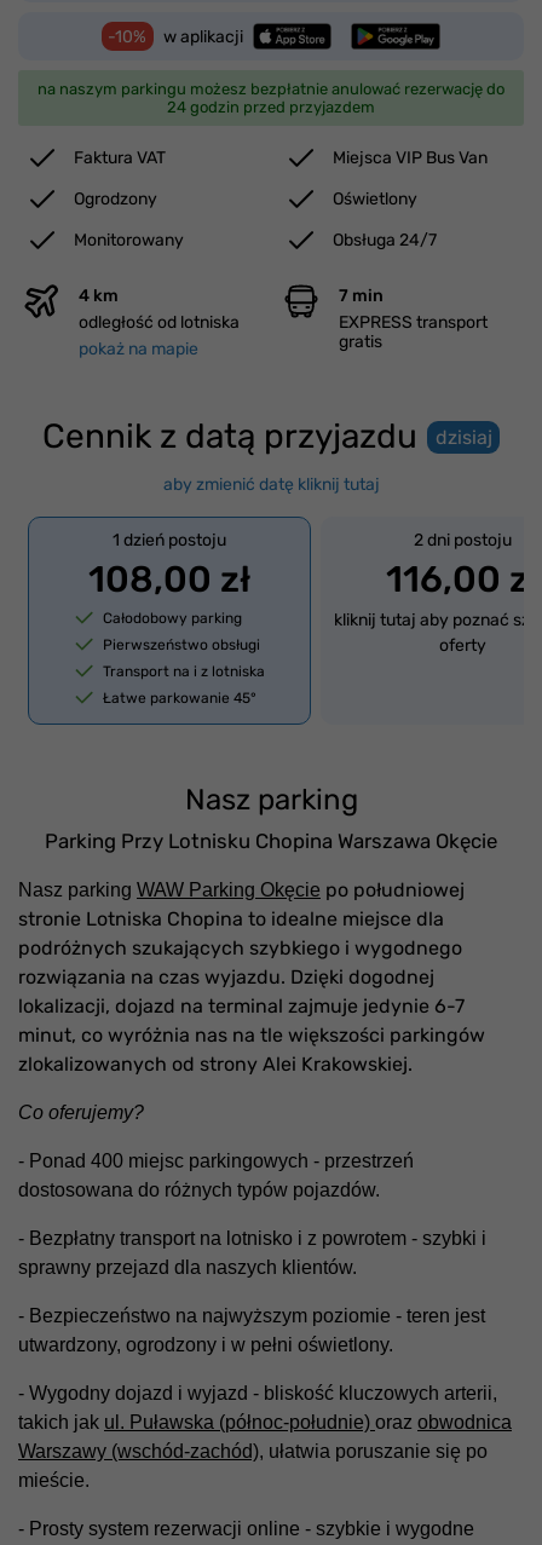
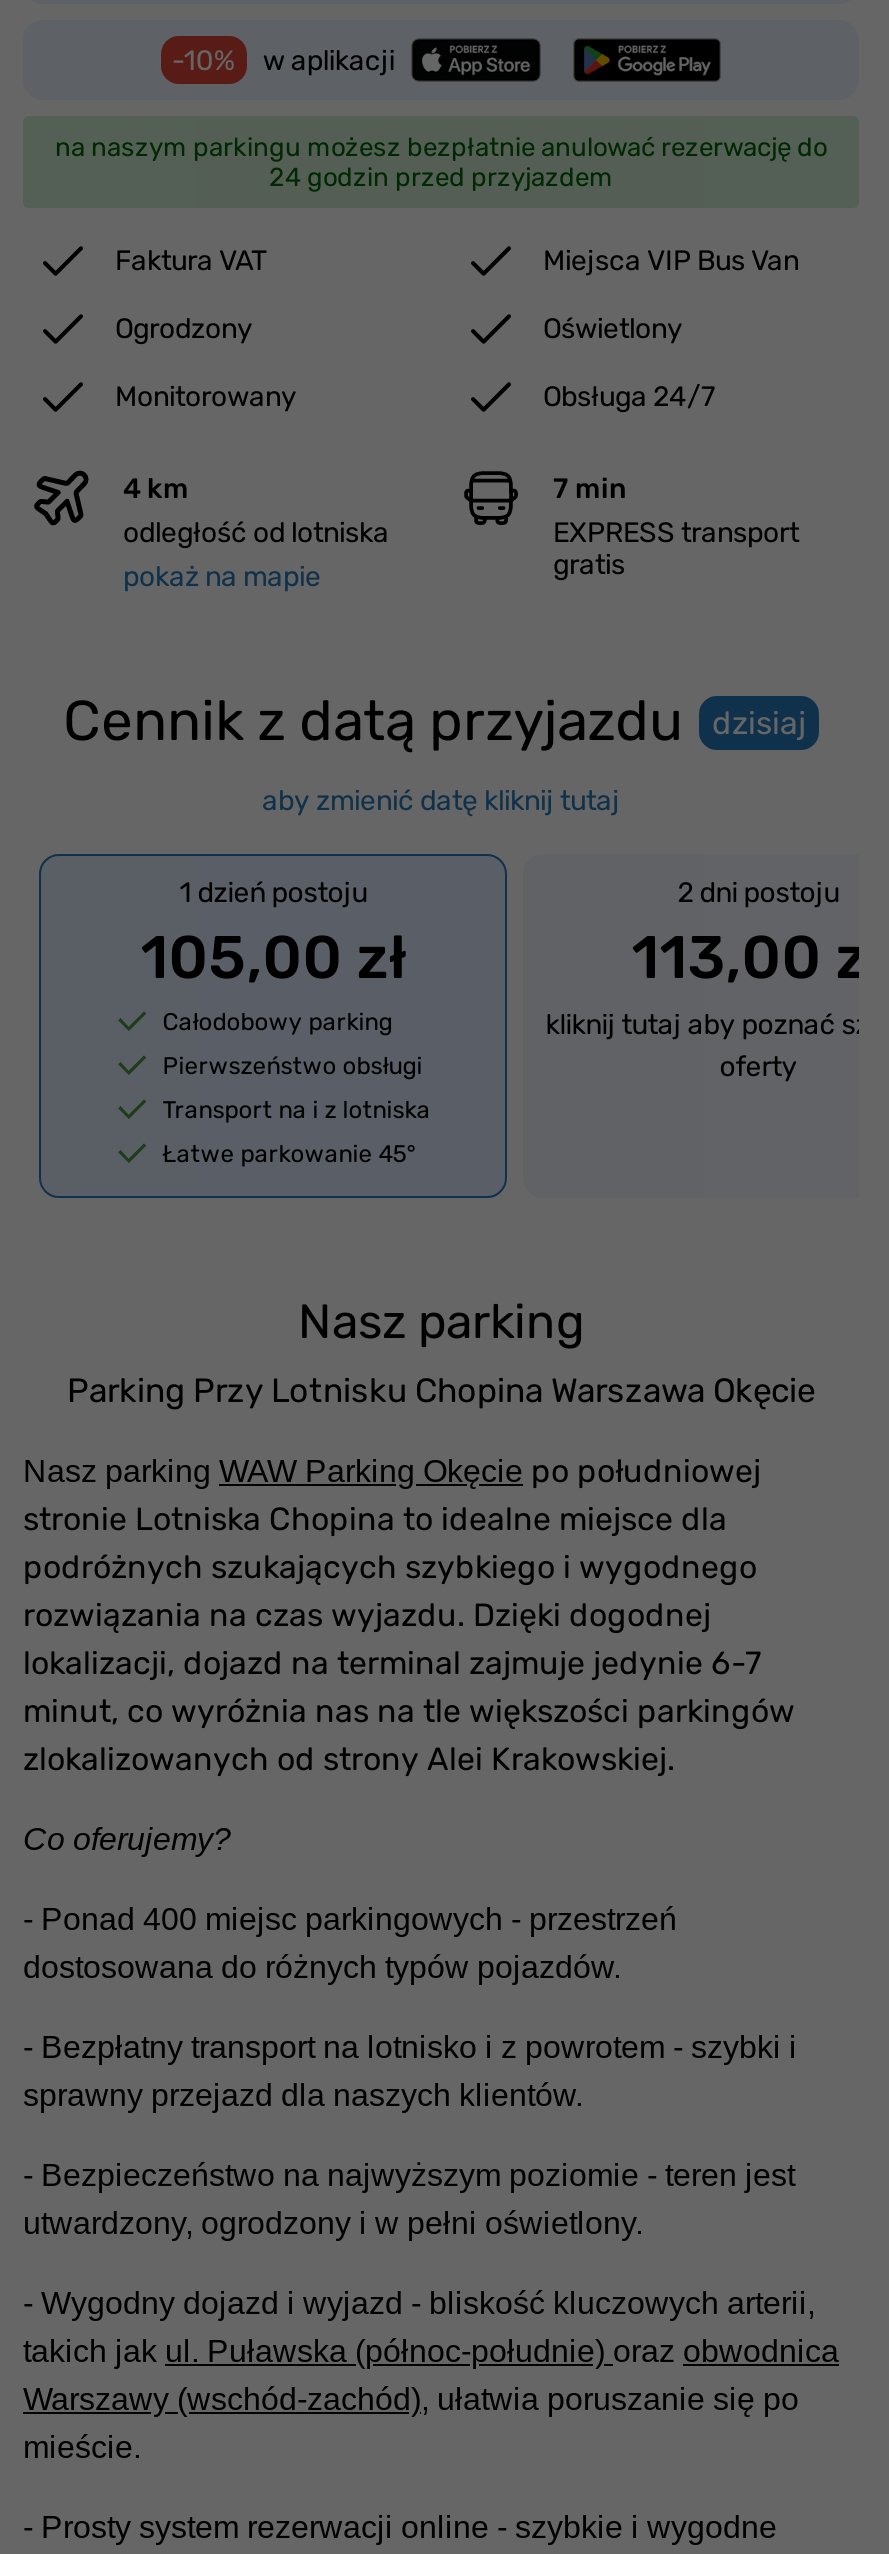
- 108,00 zł
+ 105,00 zł

- 116,00 zł
+ 113,00 zł
